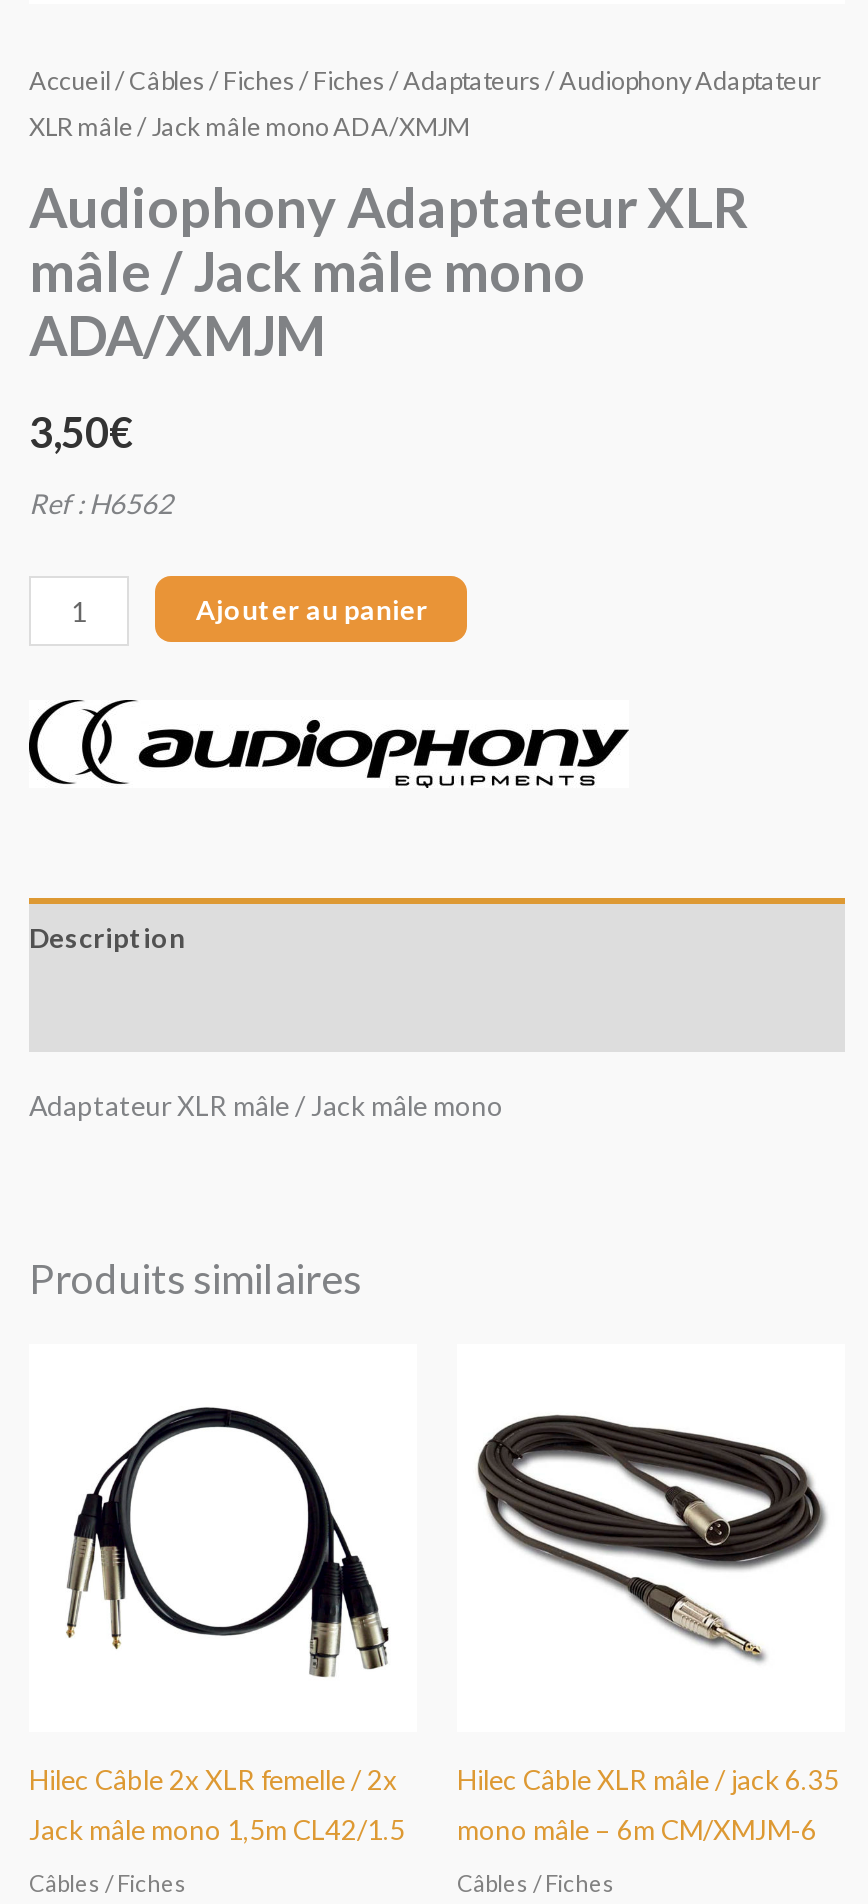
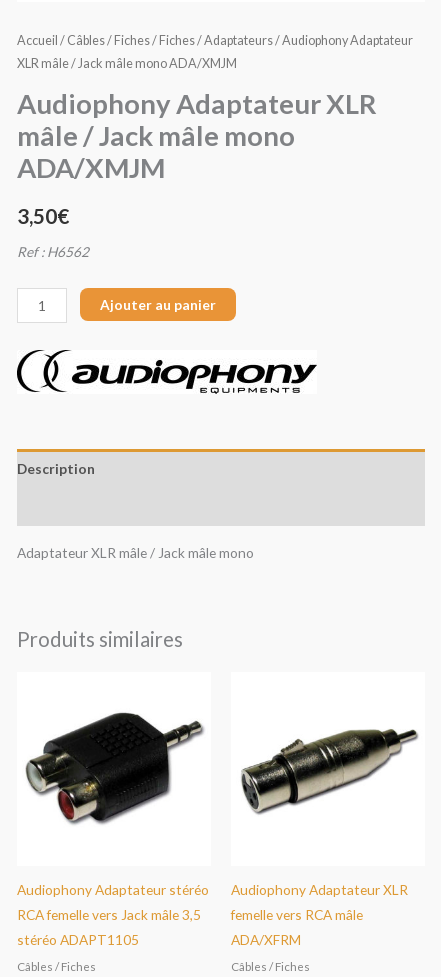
- [image]
+ [image]

- [image]
+ [image]

- Hilec Câble 2x XLR femelle / 2x
- Jack mâle mono 1,5m CL42/1.5
+ Audiophony Adaptateur stéréo
+ RCA femelle vers Jack mâle 3,5
+ stéréo ADAPT1105

- Hilec Câble XLR mâle / jack 6.35
- mono mâle – 6m CM/XMJM-6
+ Audiophony Adaptateur XLR
+ femelle vers RCA mâle
+ ADA/XFRM
